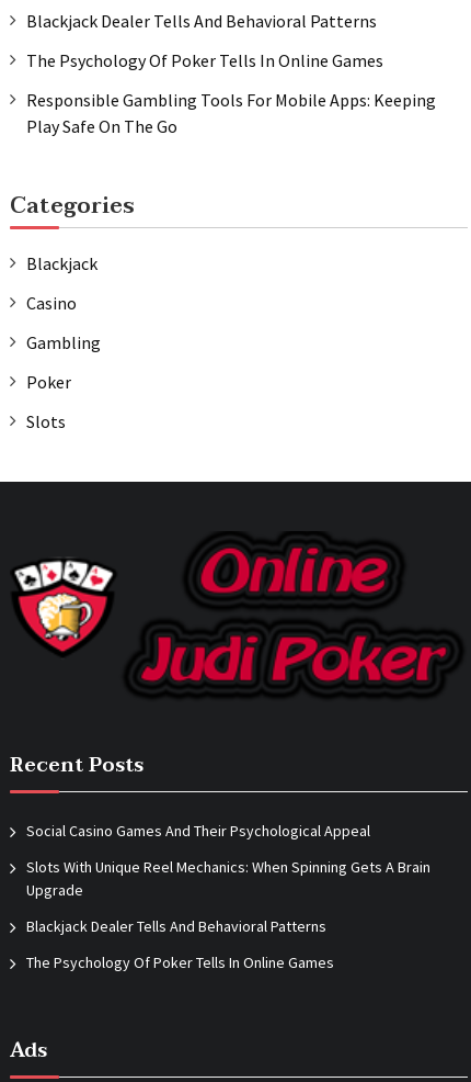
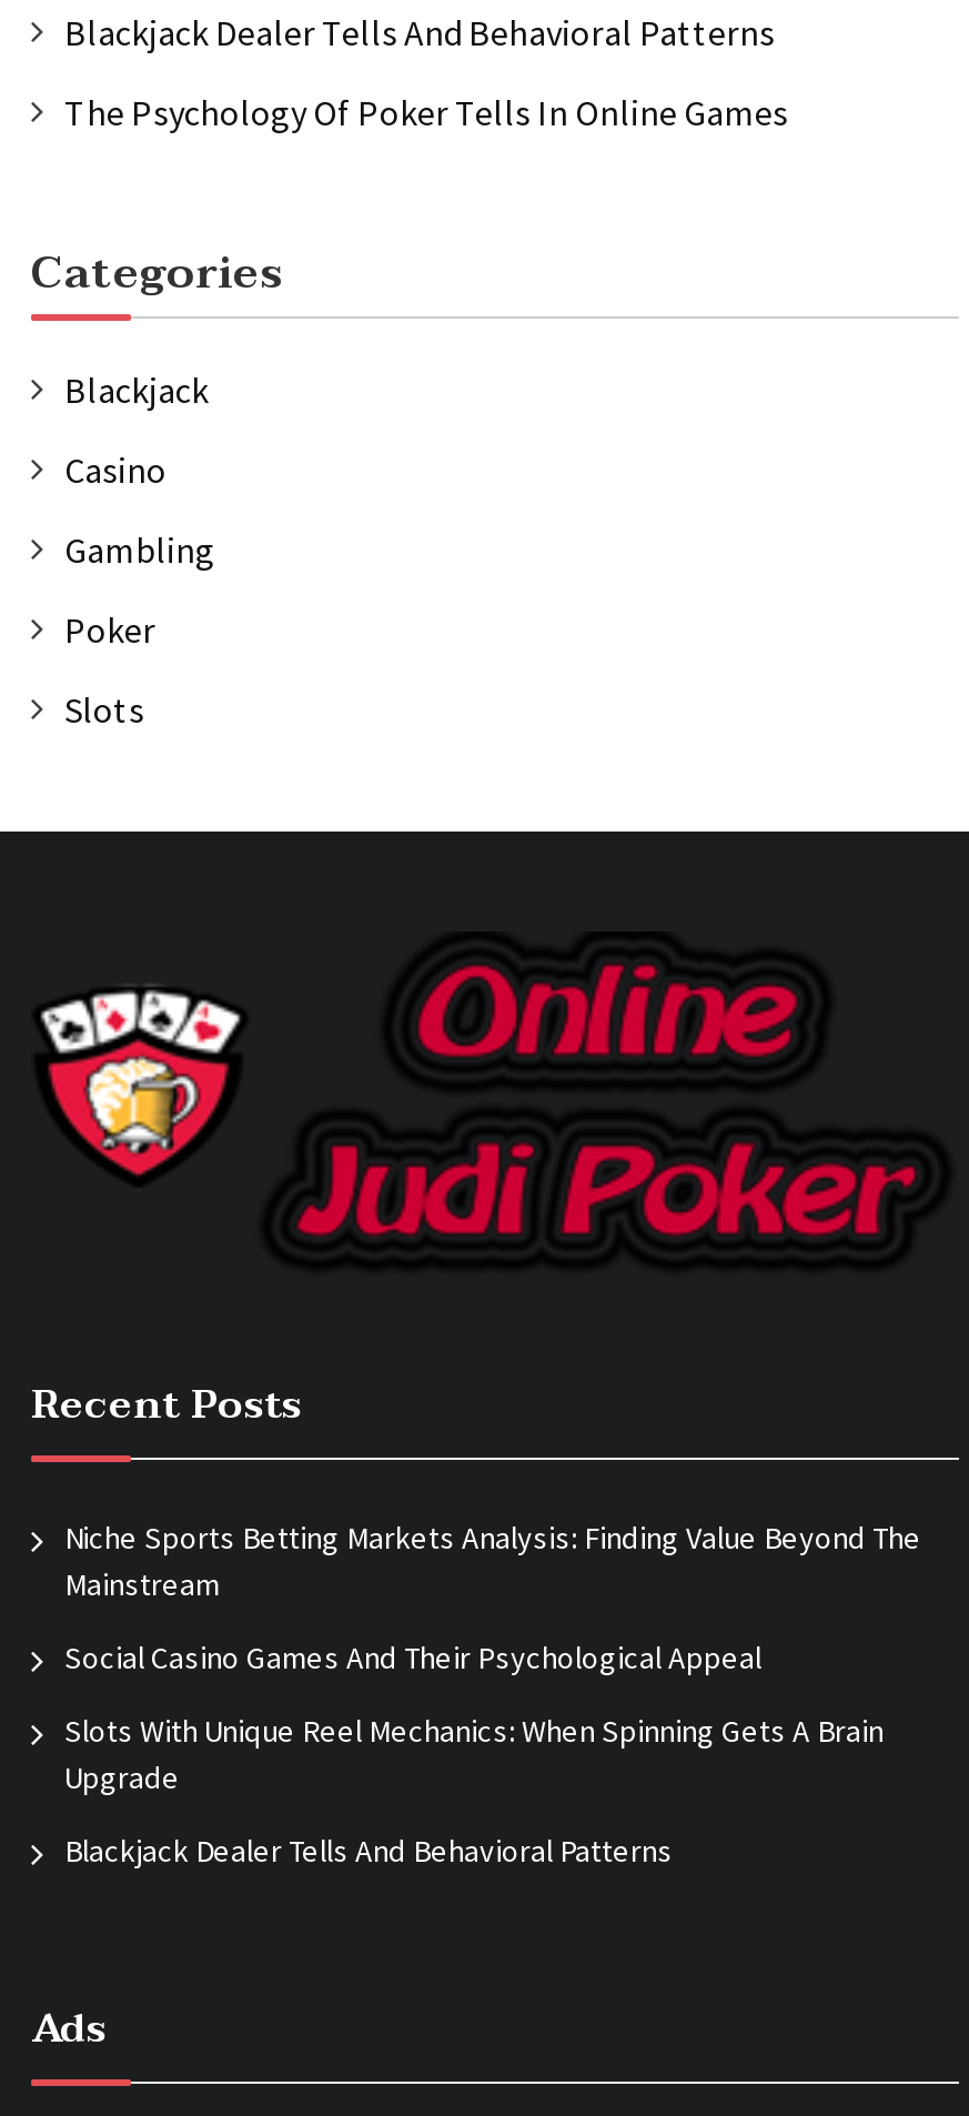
- Responsible Gambling Tools For Mobile Apps: Keeping
- Play Safe On The Go

moved up: [image] | Categories | Blackjack | Casino | Gambling | Poker | Slots | Recent Posts

+ Niche Sports Betting Markets Analysis: Finding Value Beyond The
+ Mainstream

- The Psychology Of Poker Tells In Online Games
